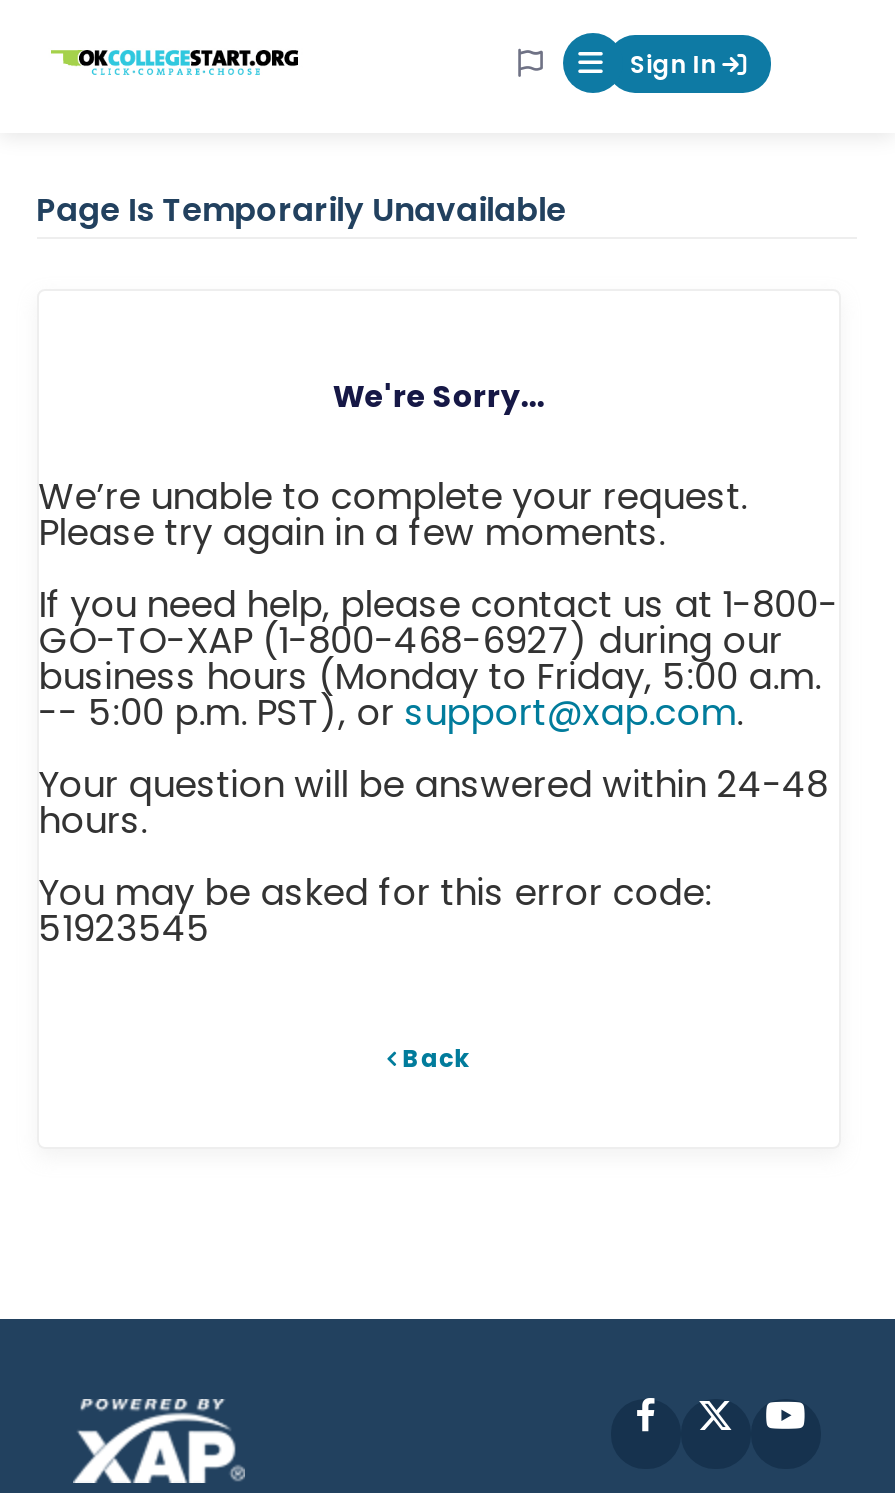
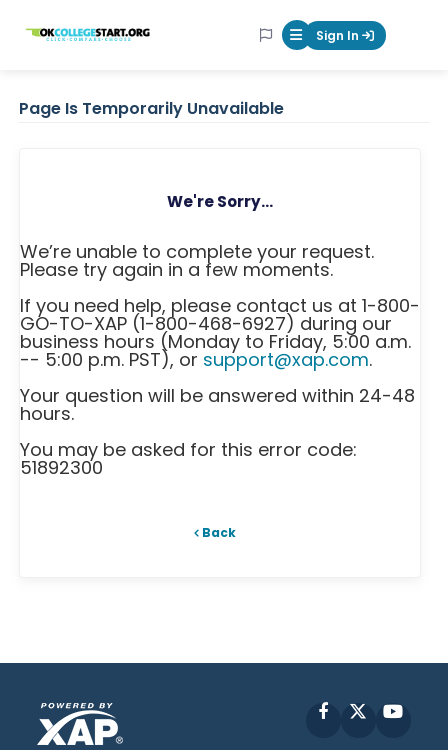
- 51923545
+ 51892300
